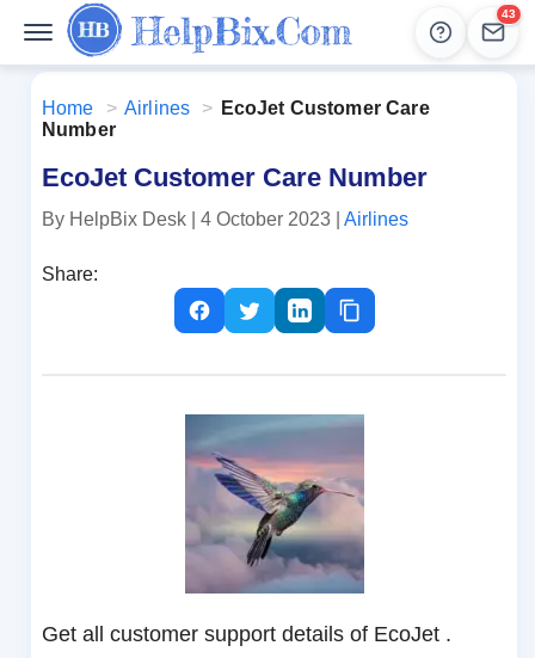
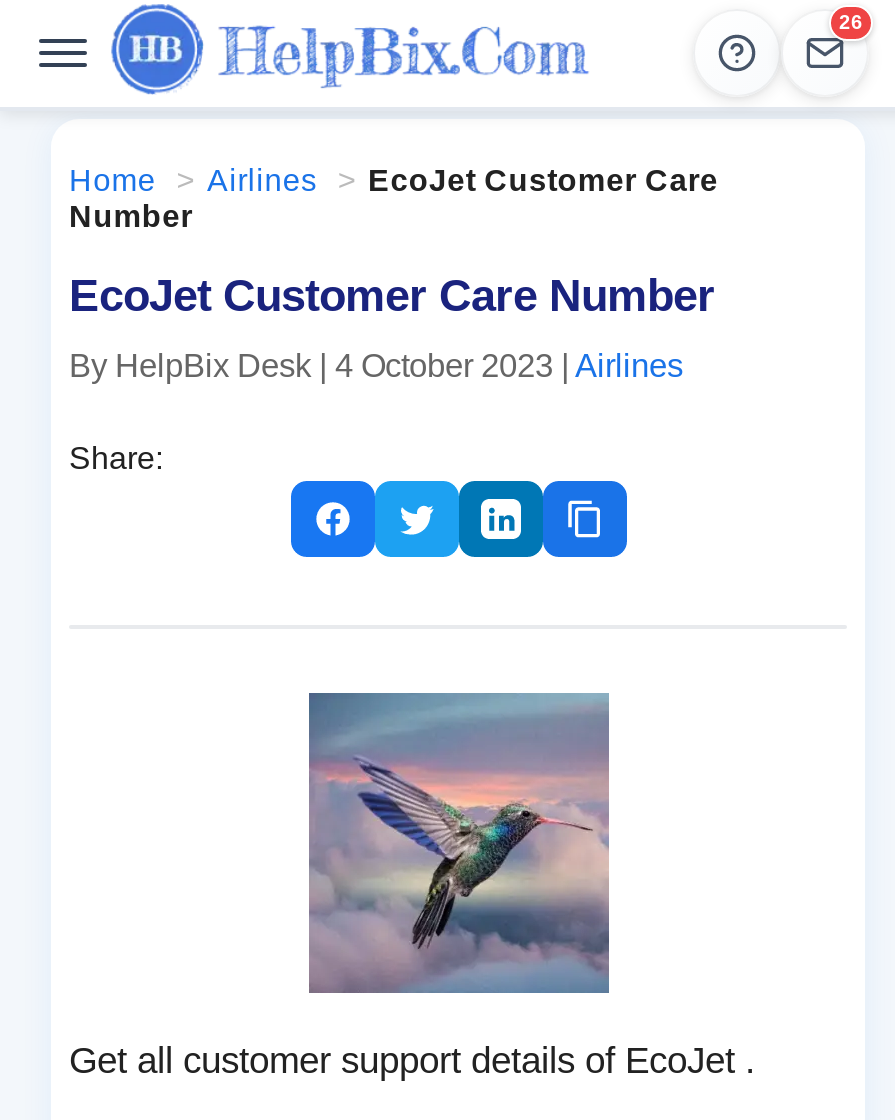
- 43
+ 26
